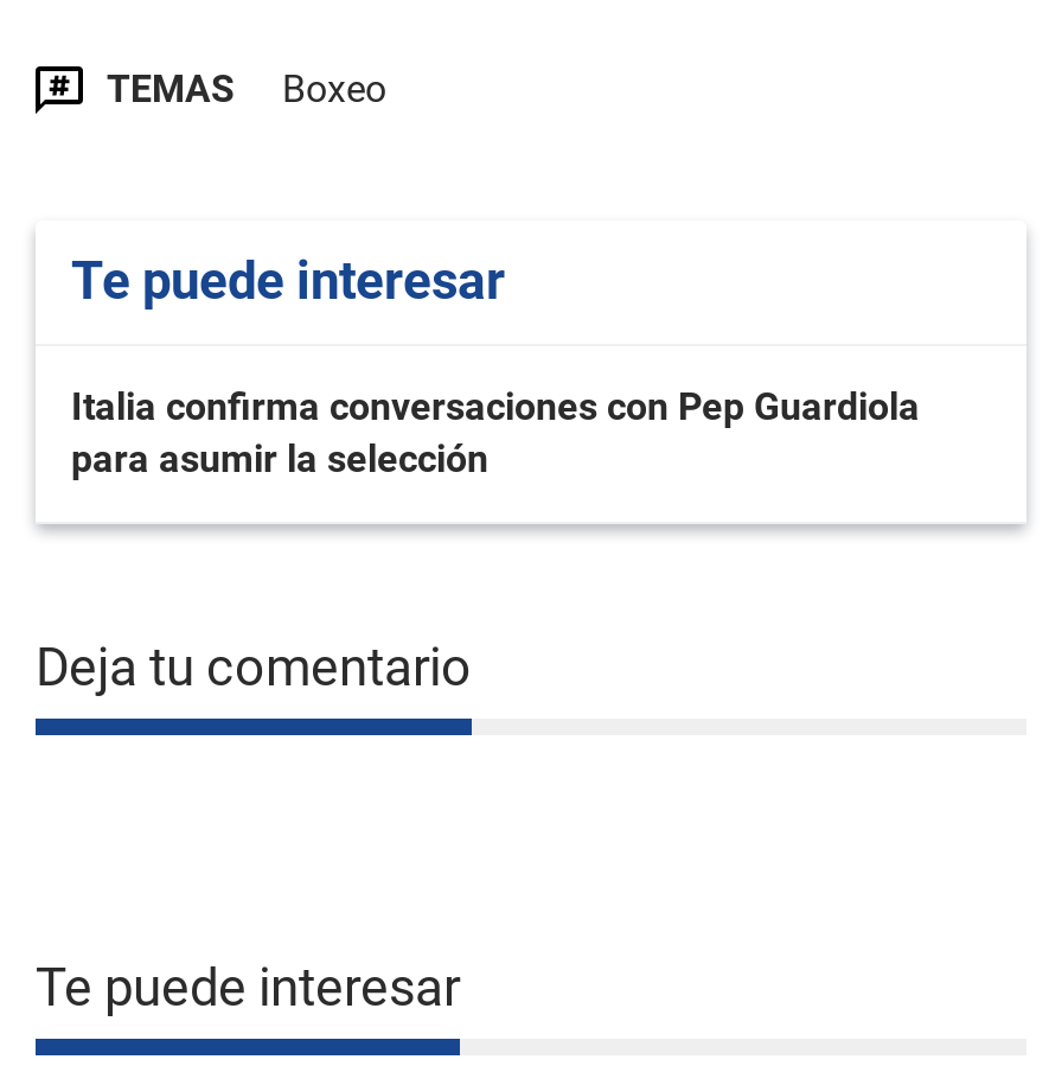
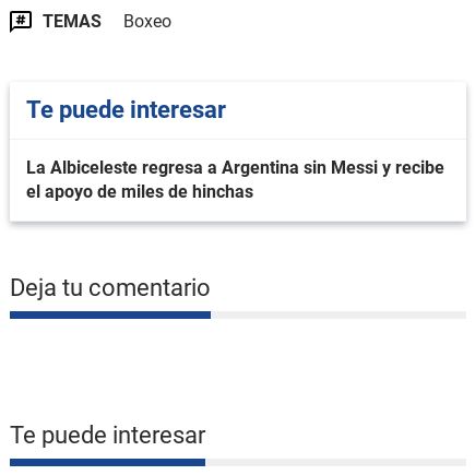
- Italia confirma conversaciones con Pep Guardiola
- para asumir la selección
+ La Albiceleste regresa a Argentina sin Messi y recibe
+ el apoyo de miles de hinchas
